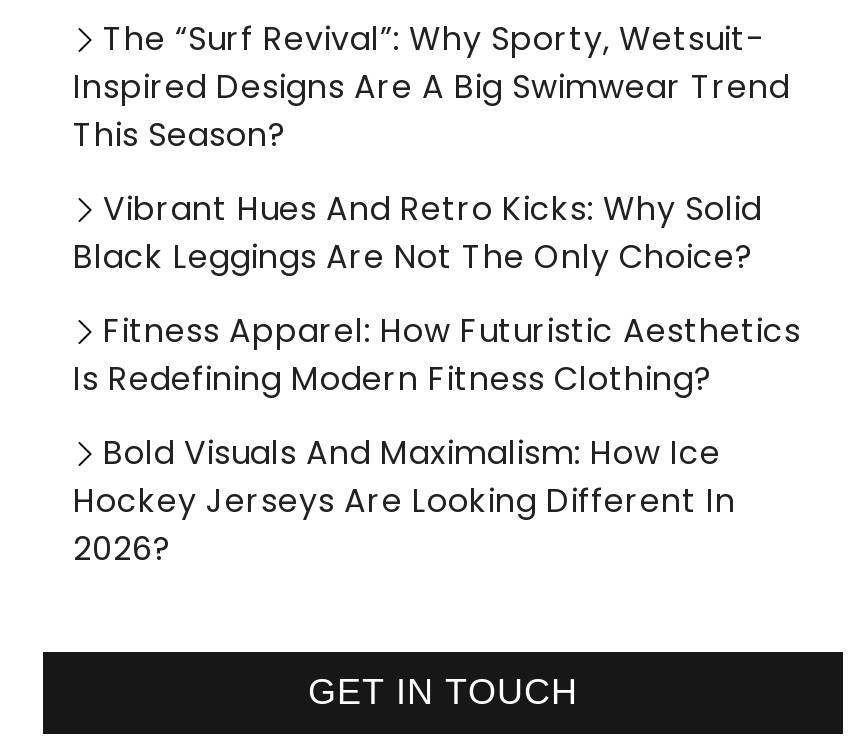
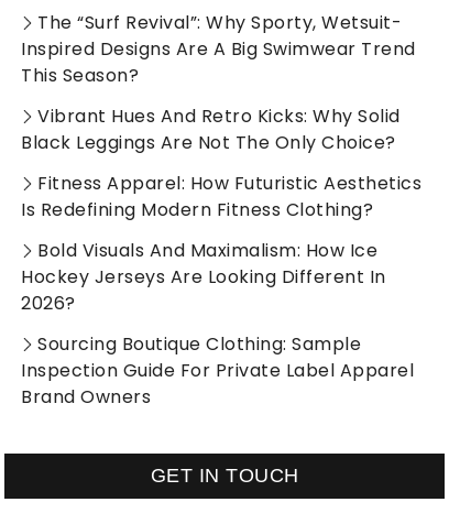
+ Sourcing Boutique Clothing: Sample
+ Inspection Guide For Private Label Apparel
+ Brand Owners
